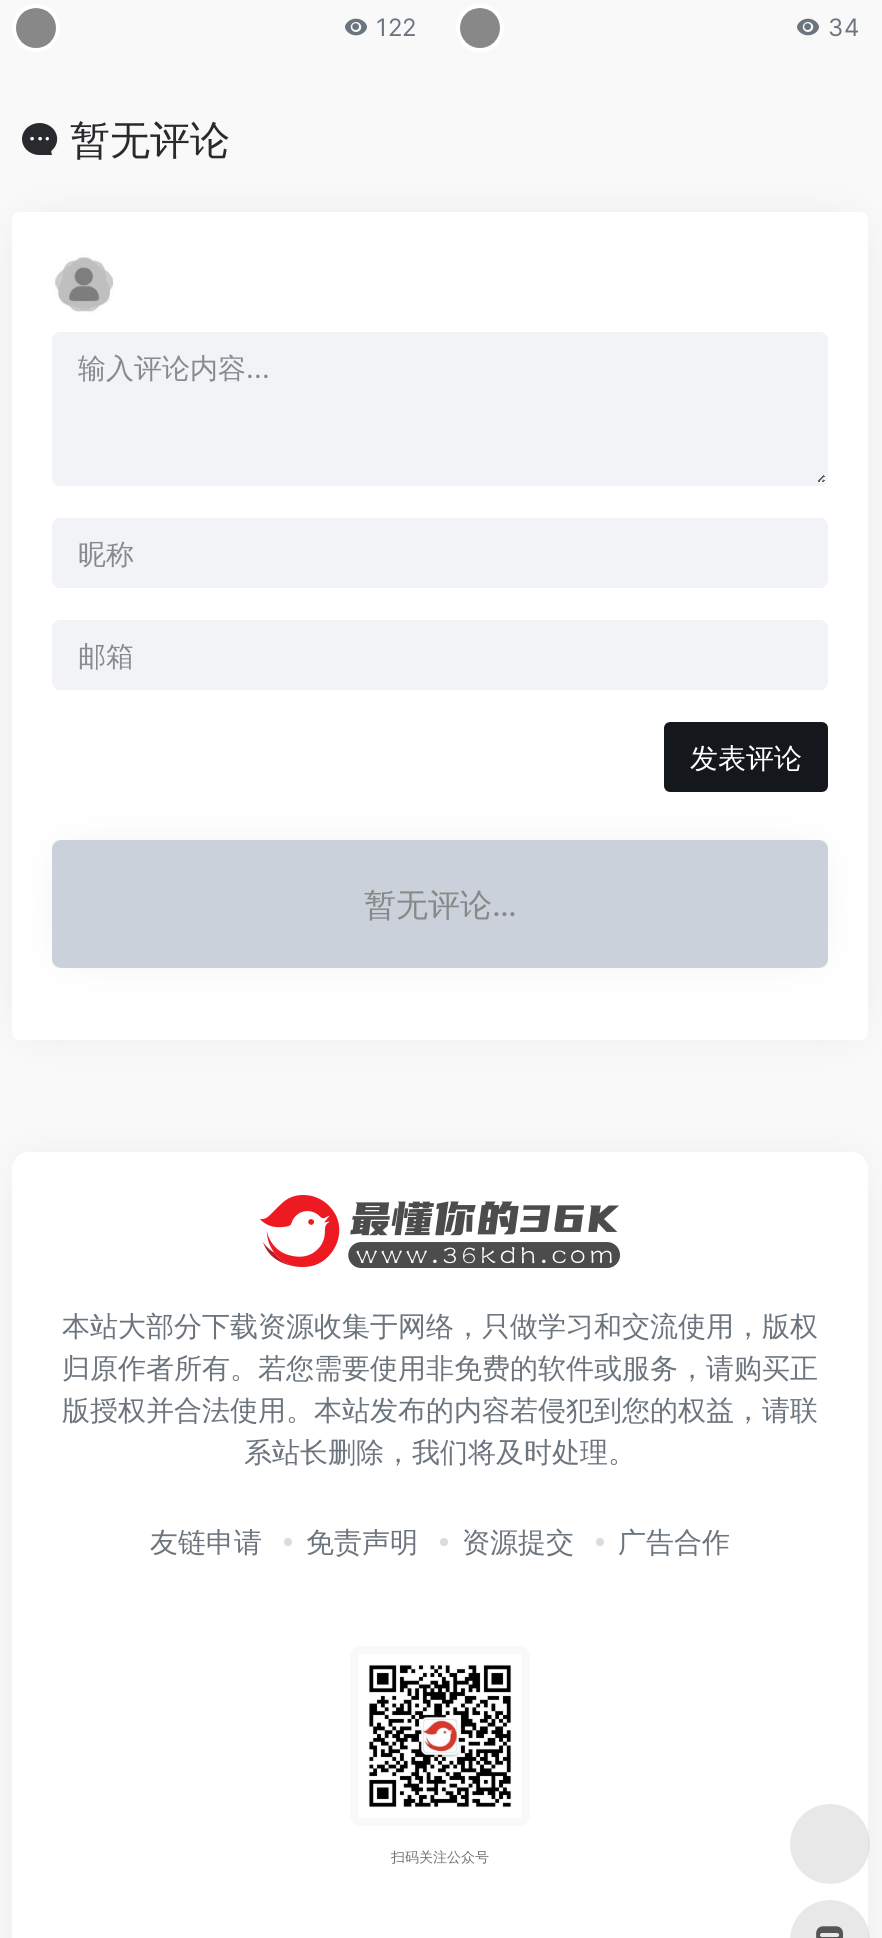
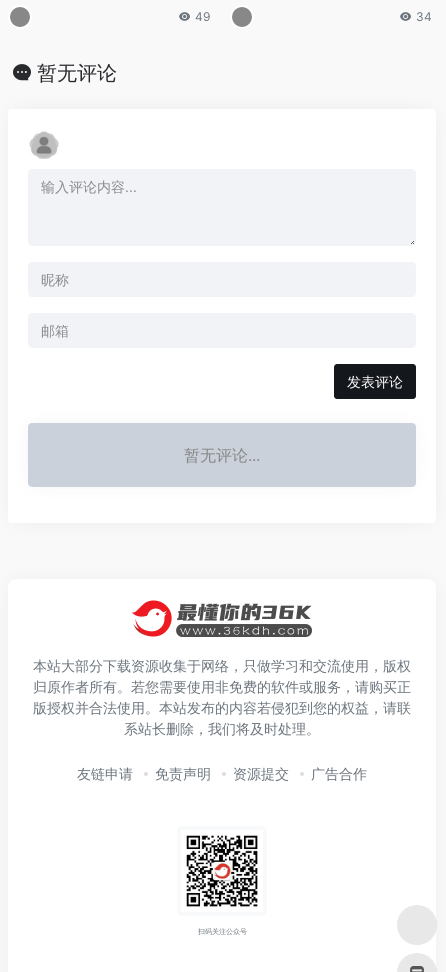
- 122
+ 49
